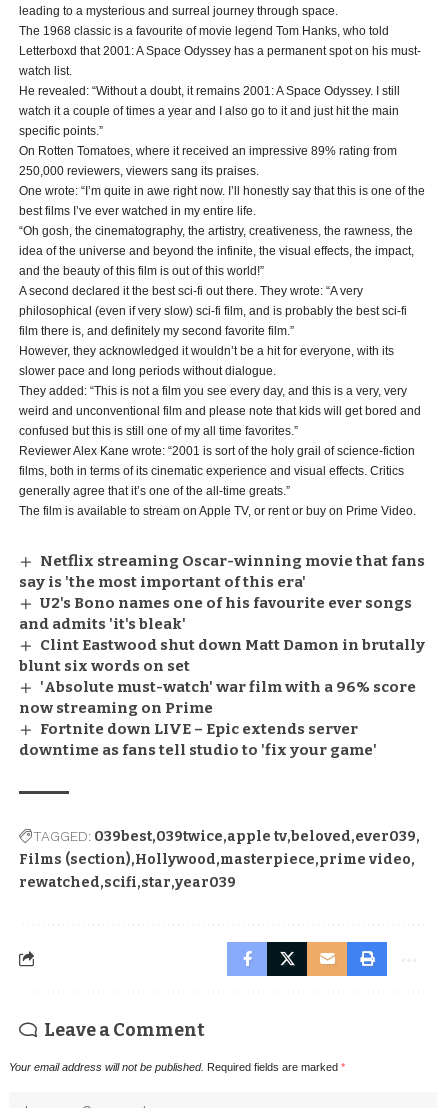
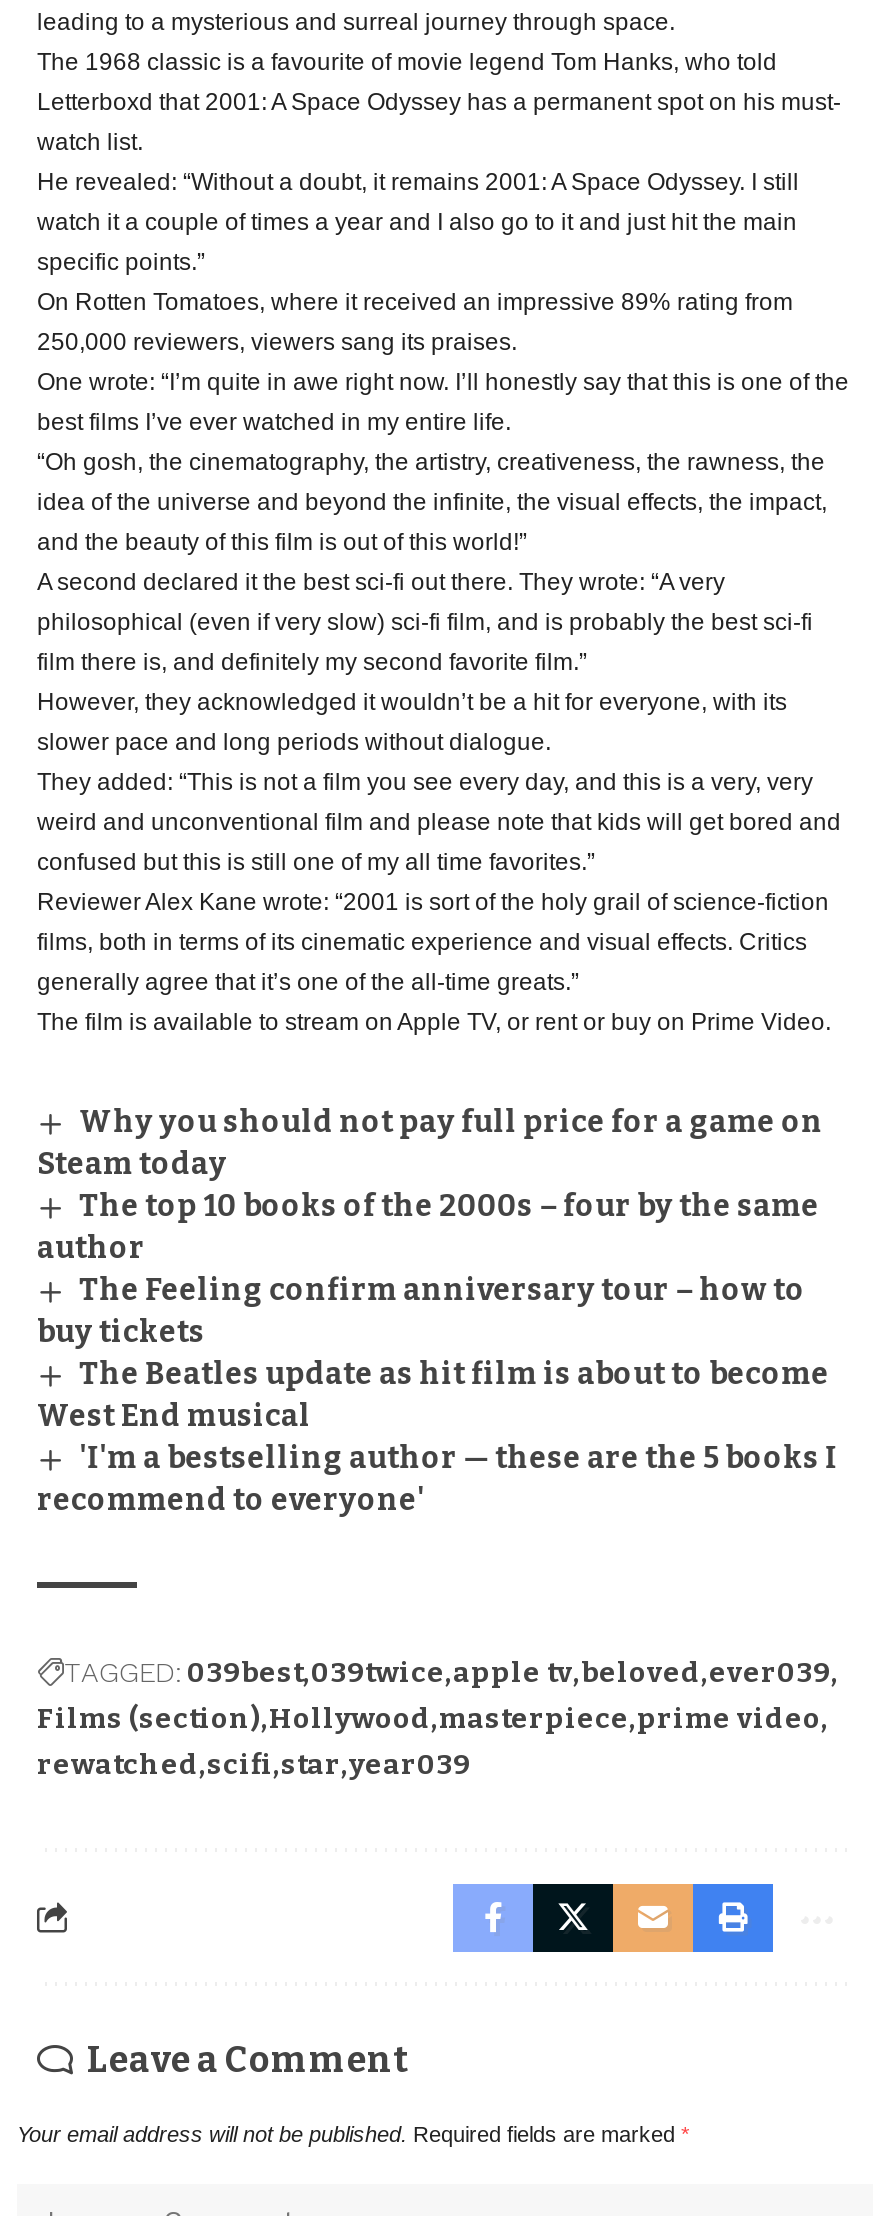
- Netflix streaming Oscar-winning movie that fans
- say is 'the most important of this era'
- U2's Bono names one of his favourite ever songs
- and admits 'it's bleak'
- Clint Eastwood shut down Matt Damon in brutally
- blunt six words on set
- 'Absolute must-watch' war film with a 96% score
- now streaming on Prime
- Fortnite down LIVE – Epic extends server
- downtime as fans tell studio to 'fix your game'
+ Why you should not pay full price for a game on
+ Steam today
+ The top 10 books of the 2000s – four by the same
+ author
+ The Feeling confirm anniversary tour – how to
+ buy tickets
+ The Beatles update as hit film is about to become
+ West End musical
+ 'I'm a bestselling author — these are the 5 books I
+ recommend to everyone'
